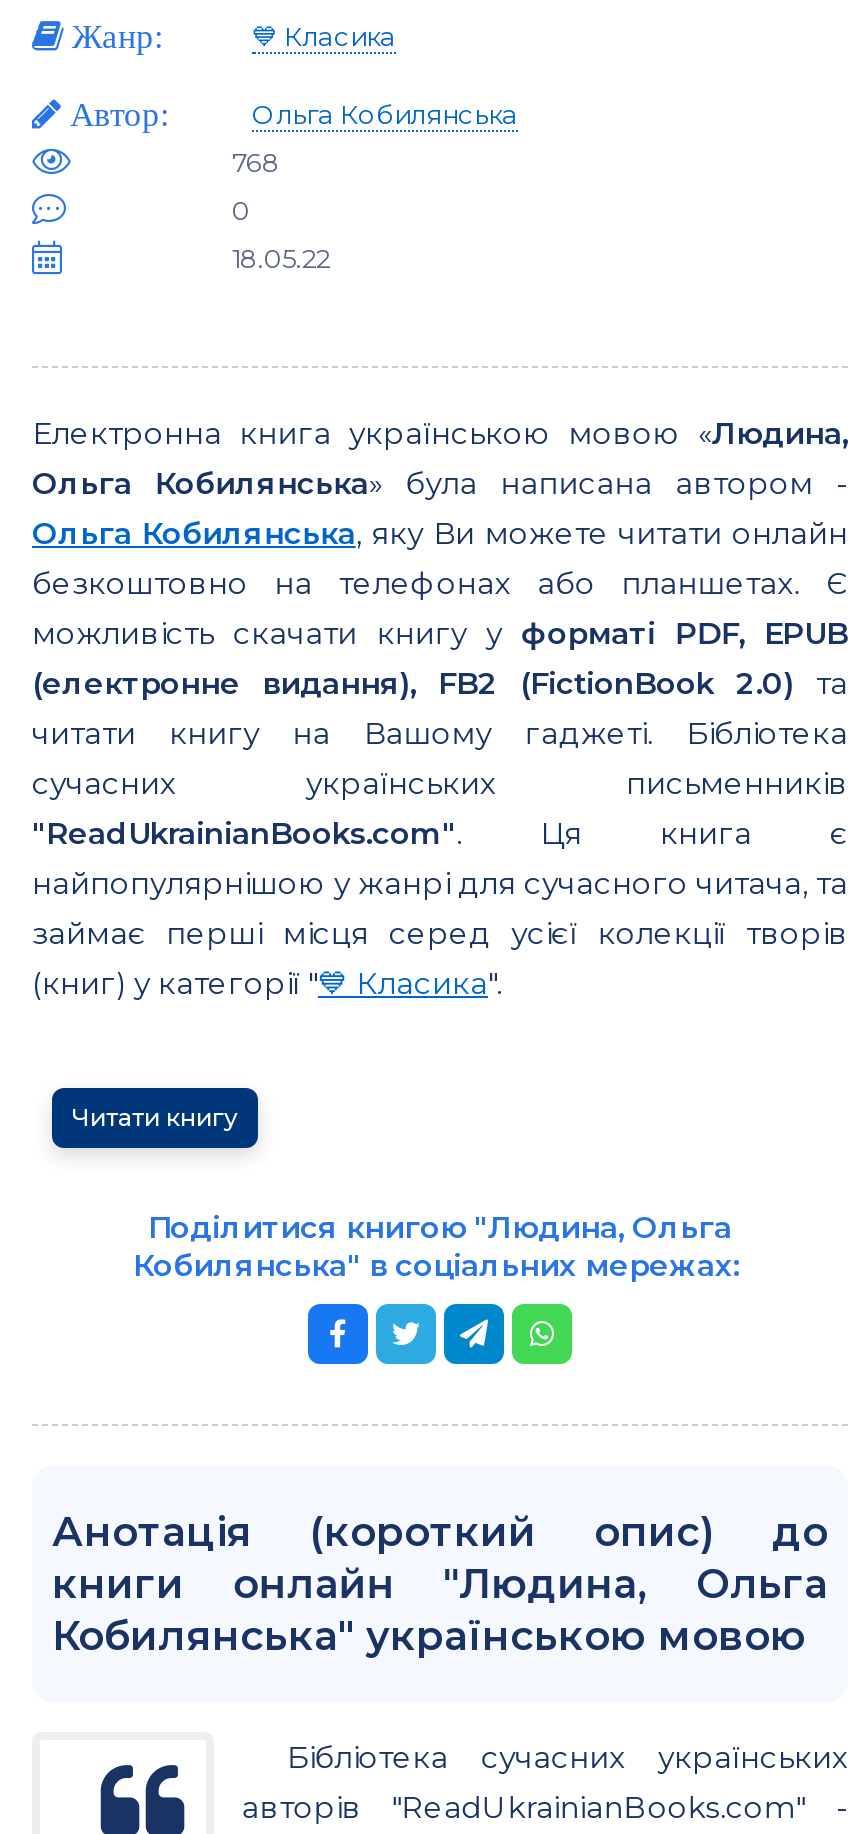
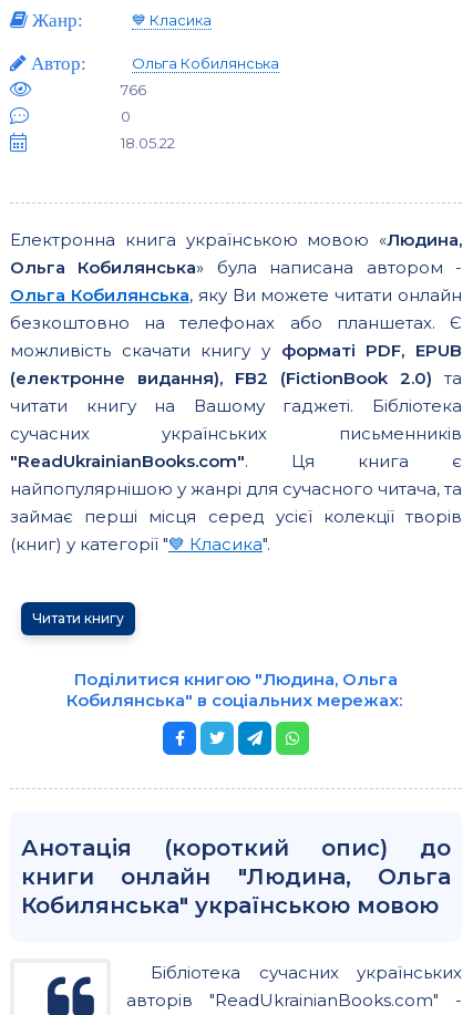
- 768
+ 766
